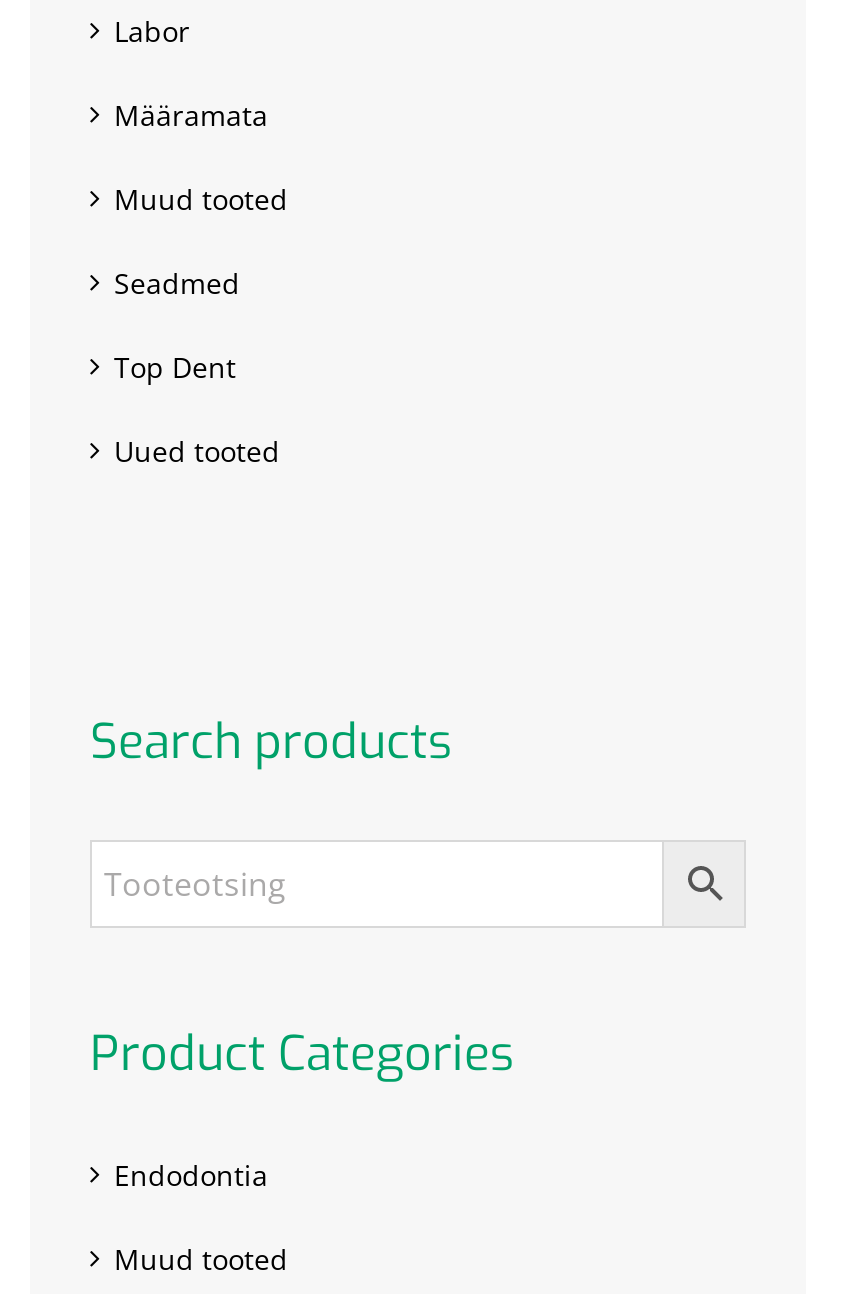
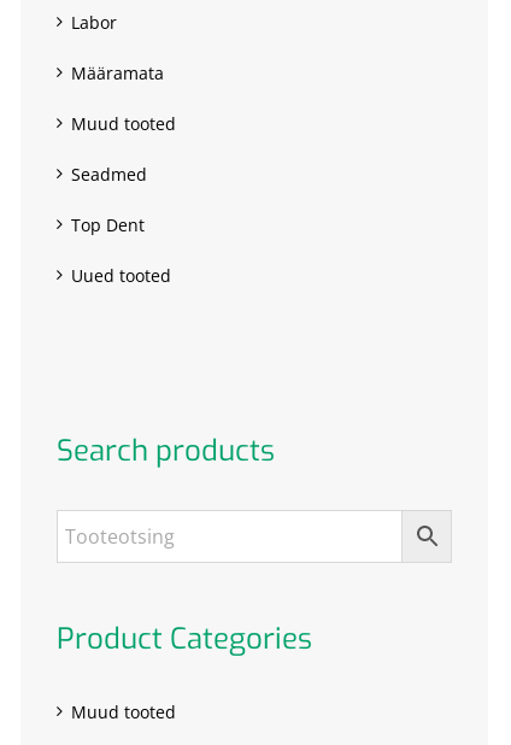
- Endodontia
